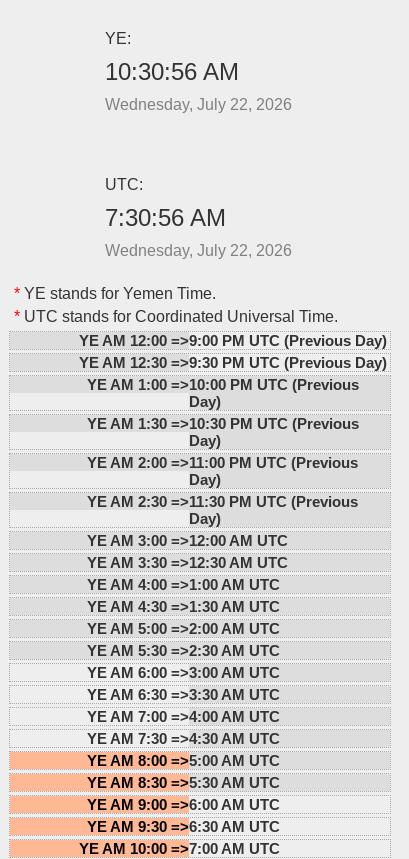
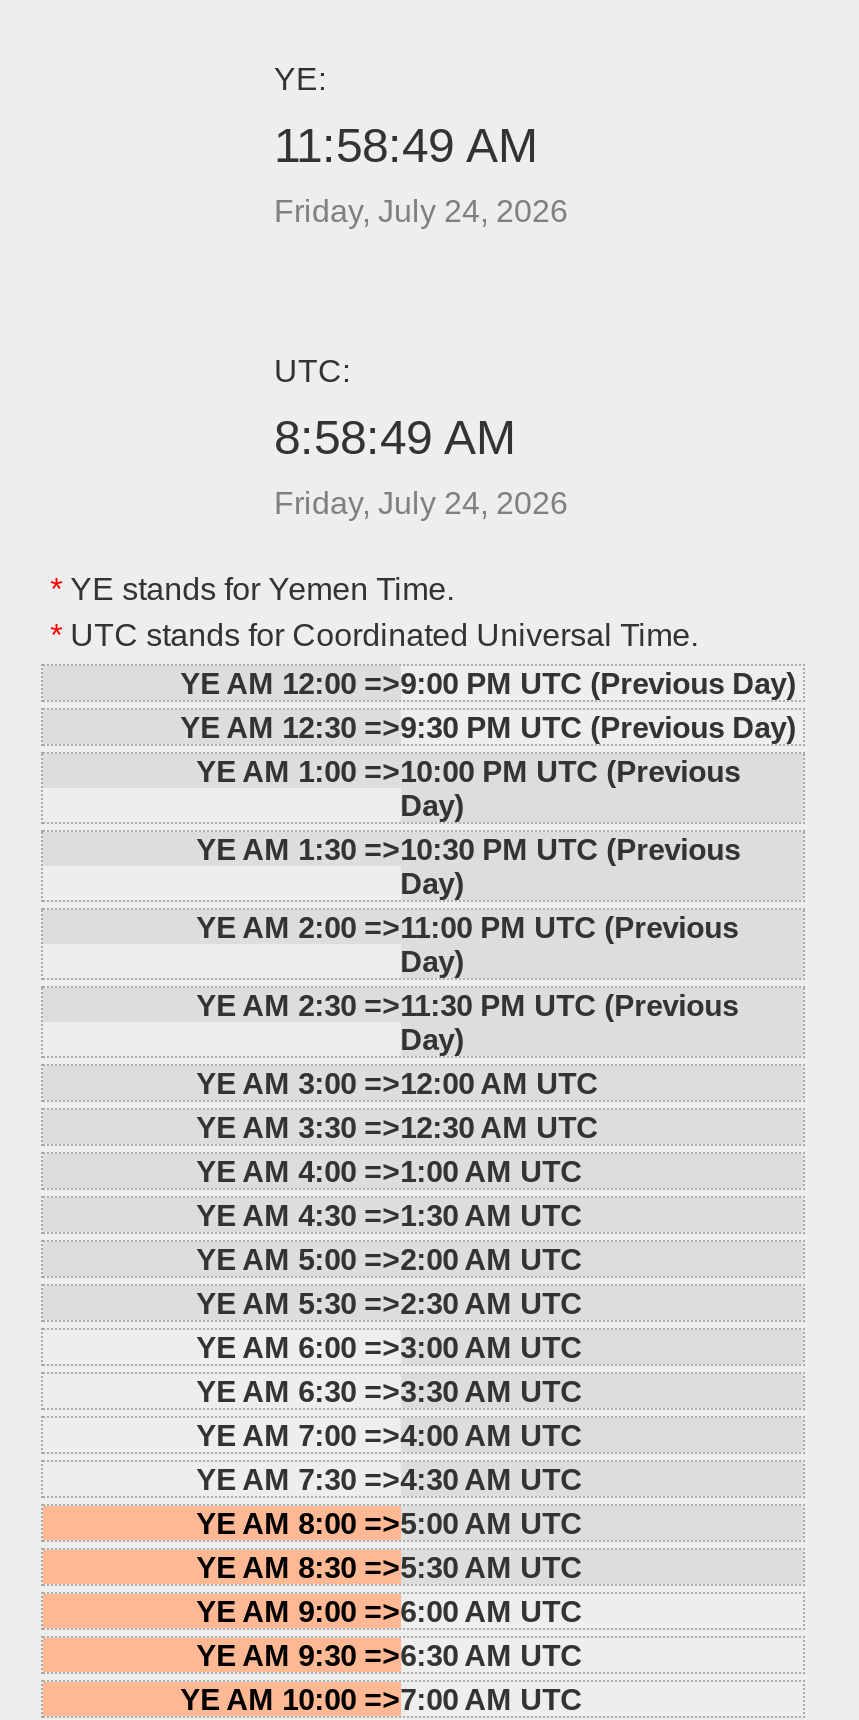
- 10:30:56 AM
+ 11:58:49 AM

- Wednesday, July 22, 2026
+ Friday, July 24, 2026

- 7:30:56 AM
+ 8:58:49 AM

- Wednesday, July 22, 2026
+ Friday, July 24, 2026
